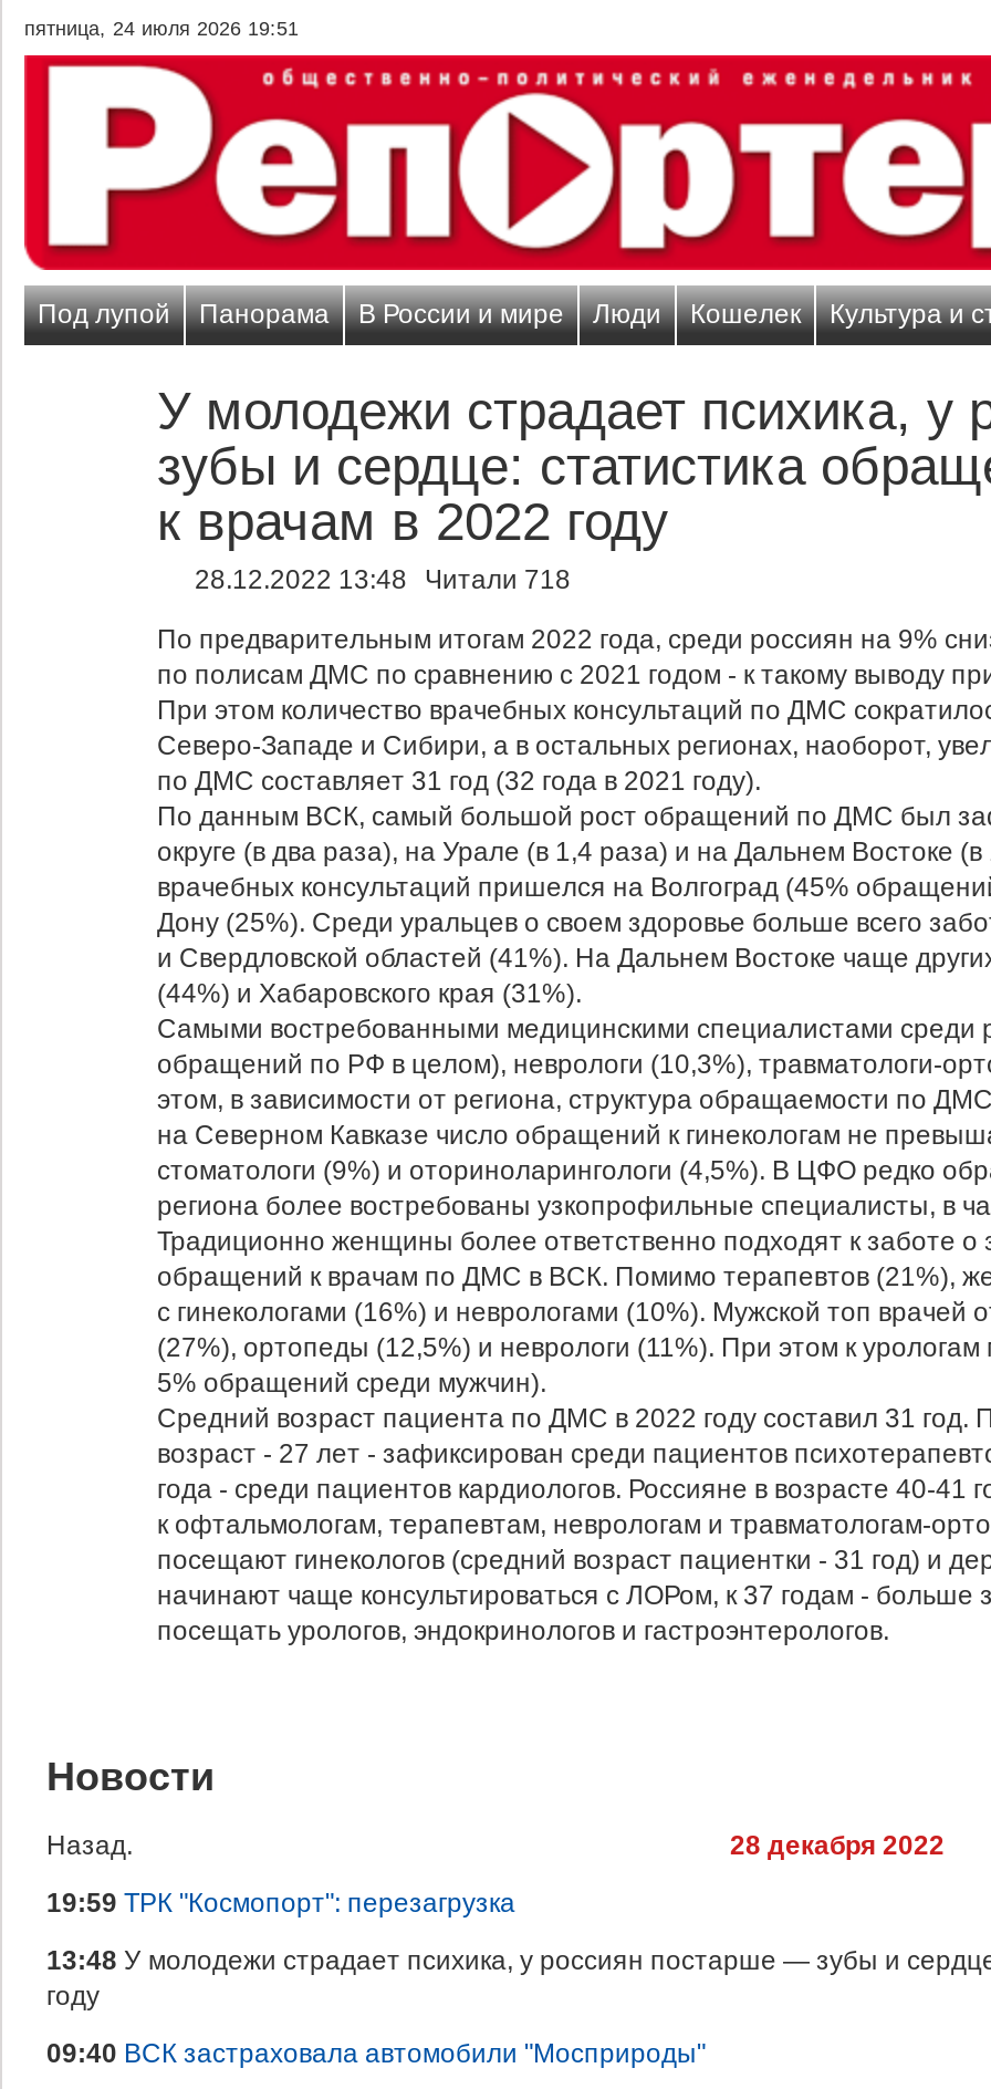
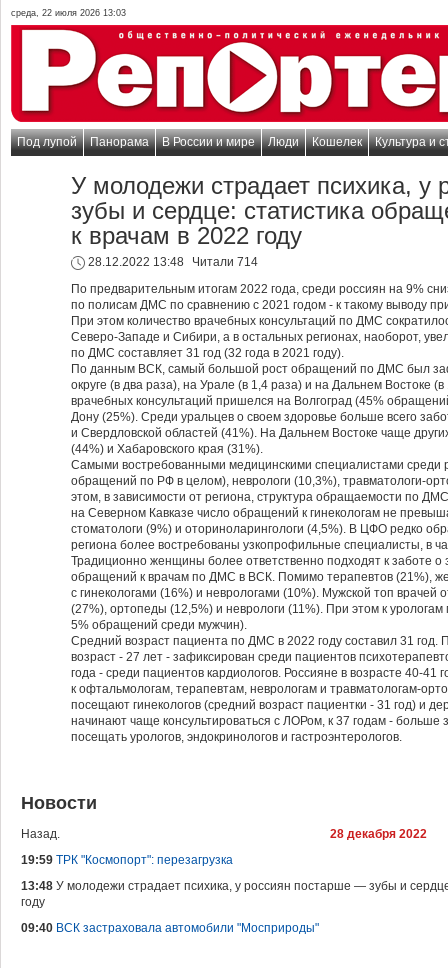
- пятница, 24 июля 2026 19:51
+ среда, 22 июля 2026 13:03

- 28.12.2022 13:48 Читали 718
+ 28.12.2022 13:48 Читали 714
